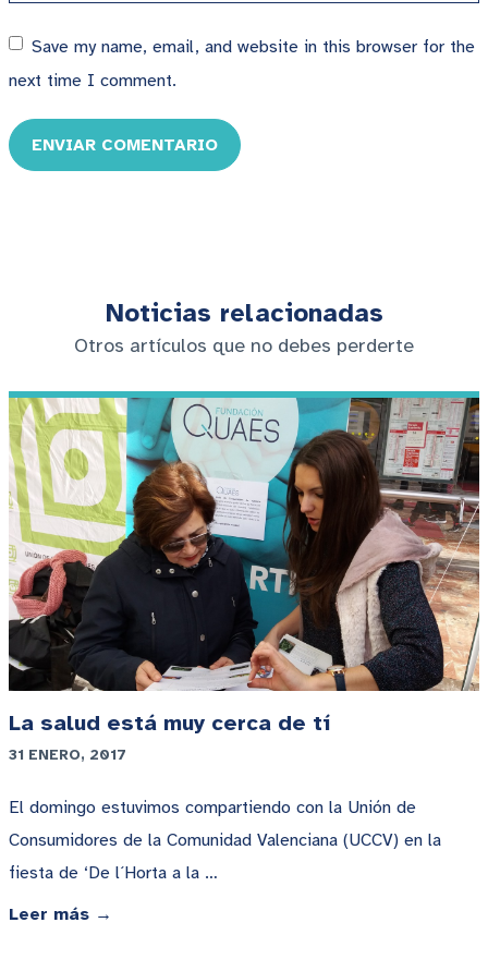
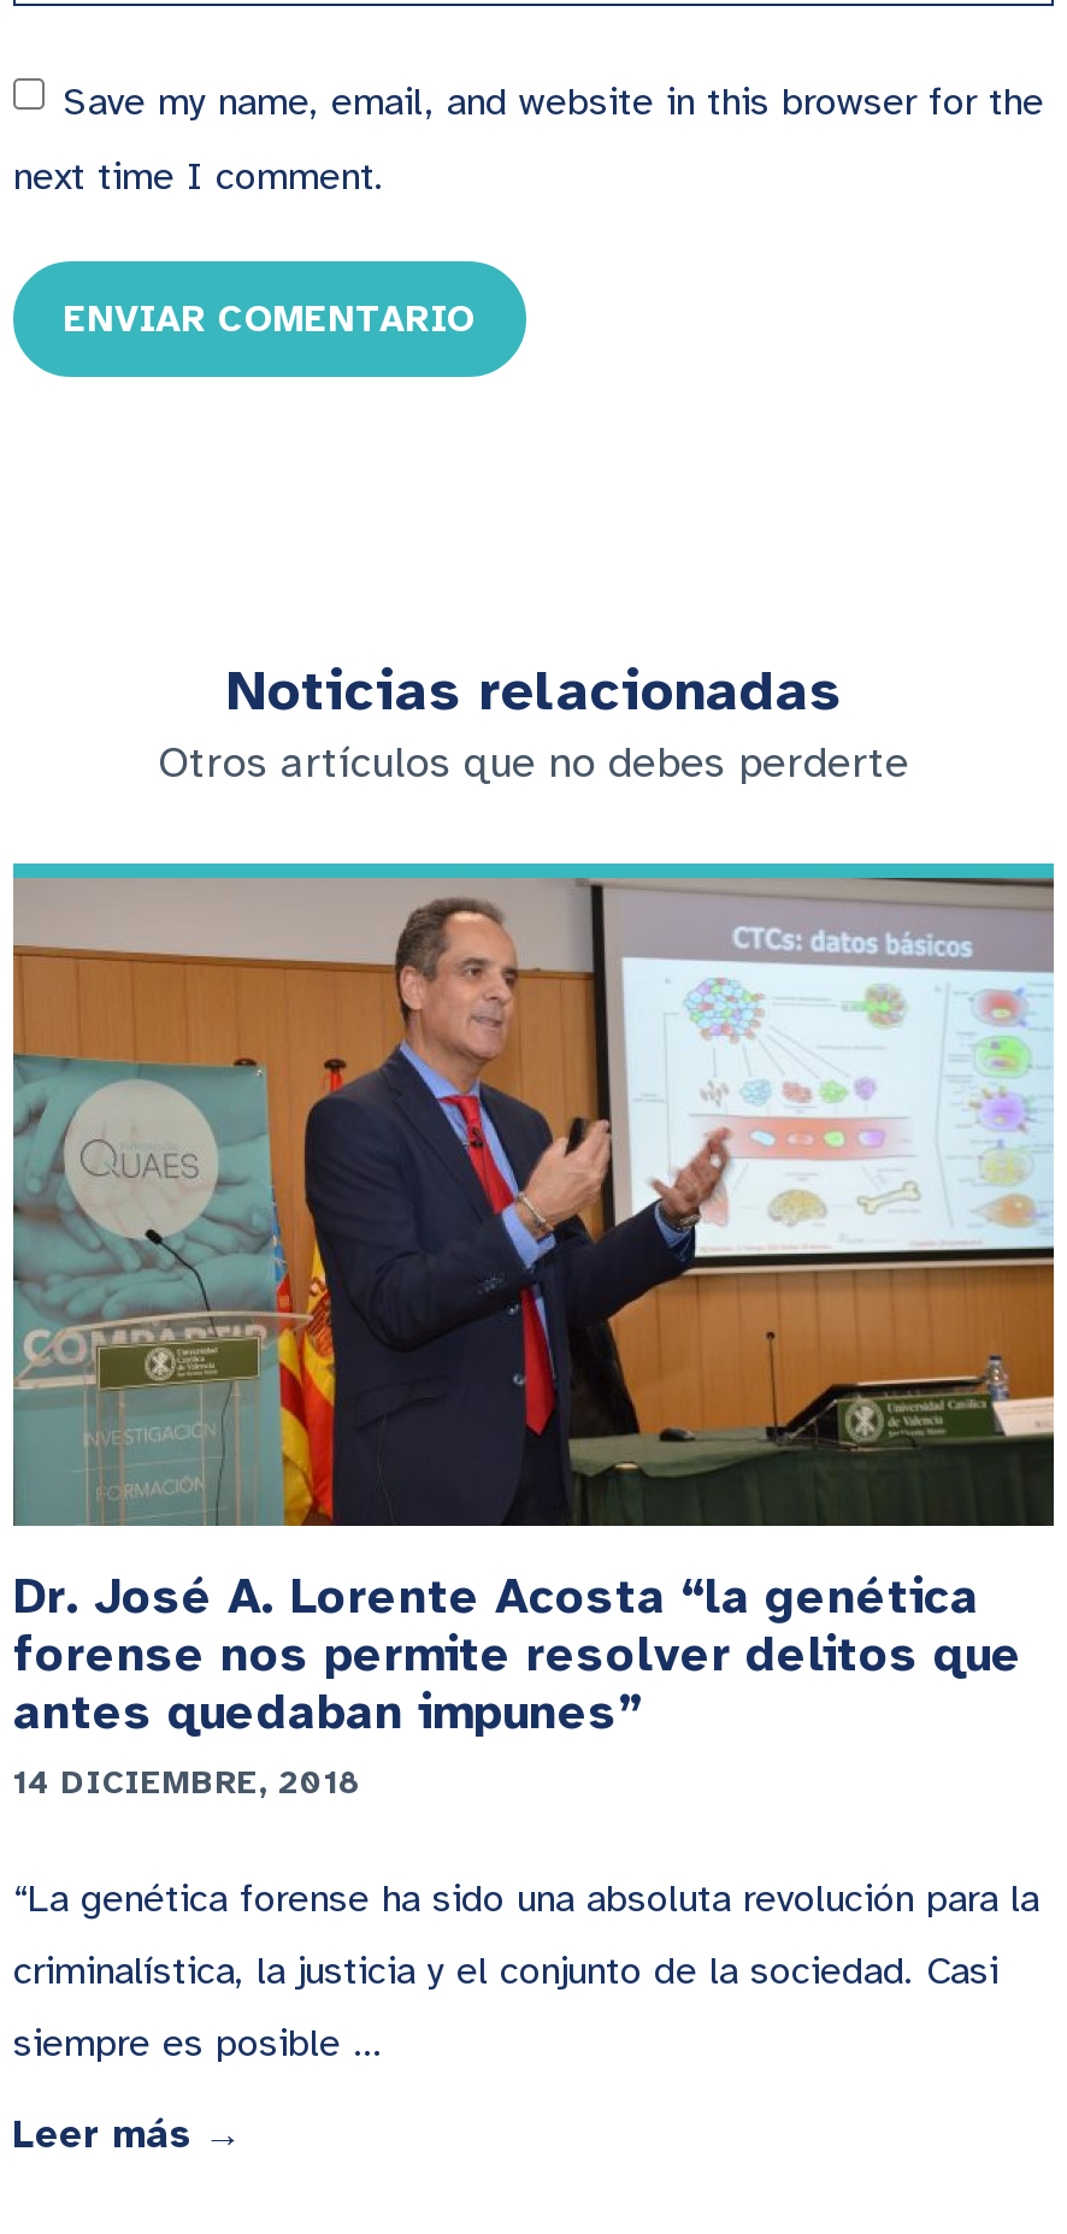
- [image]
- La salud está muy cerca de tí
- 31 ENERO, 2017
+ [image]
+ Dr. José A. Lorente Acosta “la genética
+ forense nos permite resolver delitos que
+ antes quedaban impunes”
+ 14 DICIEMBRE, 2018

- El domingo estuvimos compartiendo con la Unión de
+ “La genética forense ha sido una absoluta revolución para la

- Consumidores de la Comunidad Valenciana (UCCV) en la
+ criminalística, la justicia y el conjunto de la sociedad. Casi

- fiesta de ‘De l´Horta a la …
+ siempre es posible …
